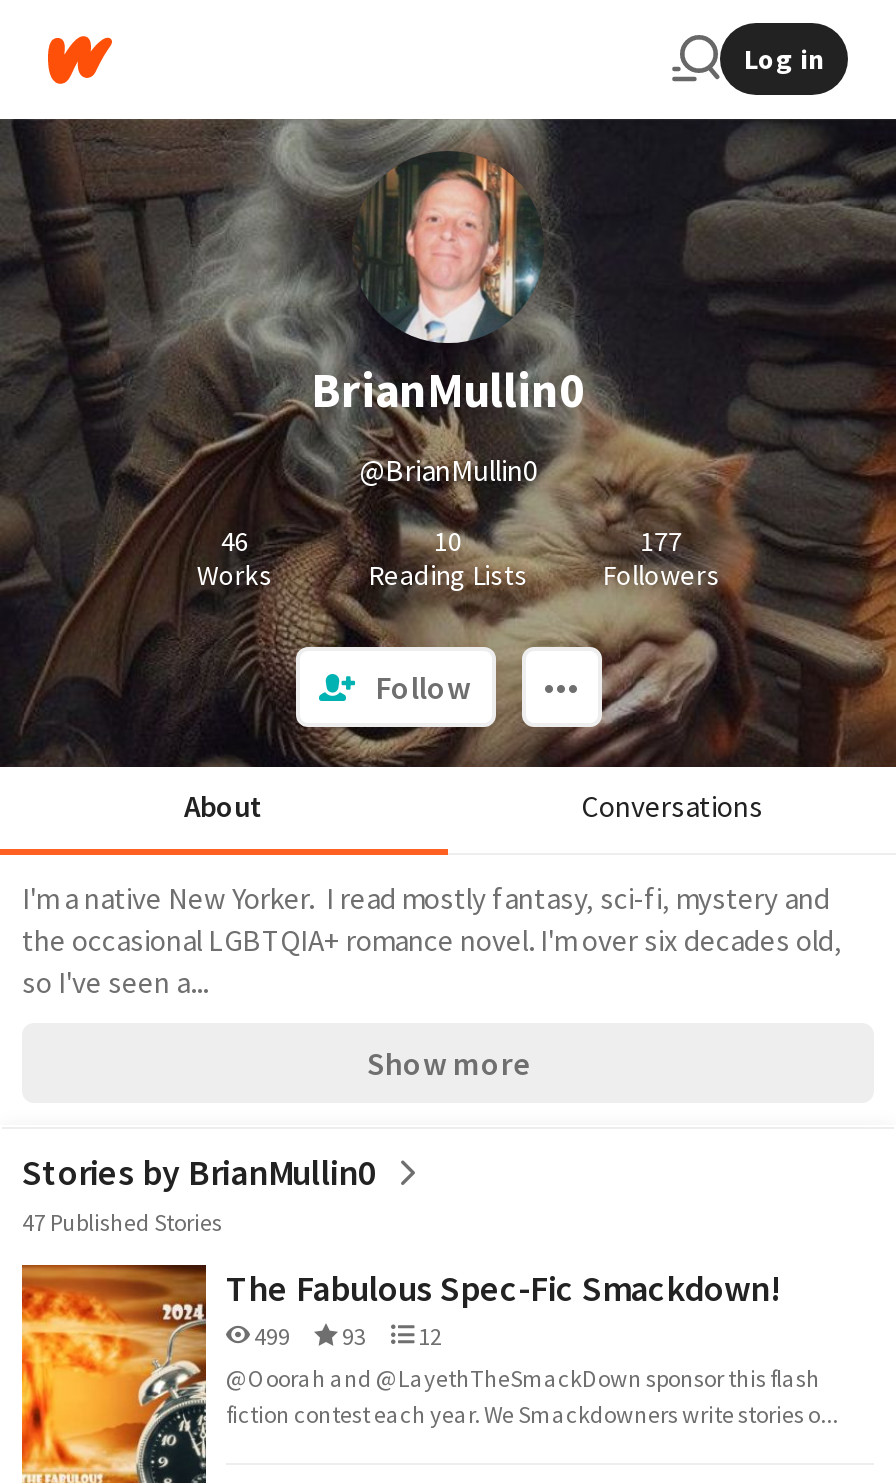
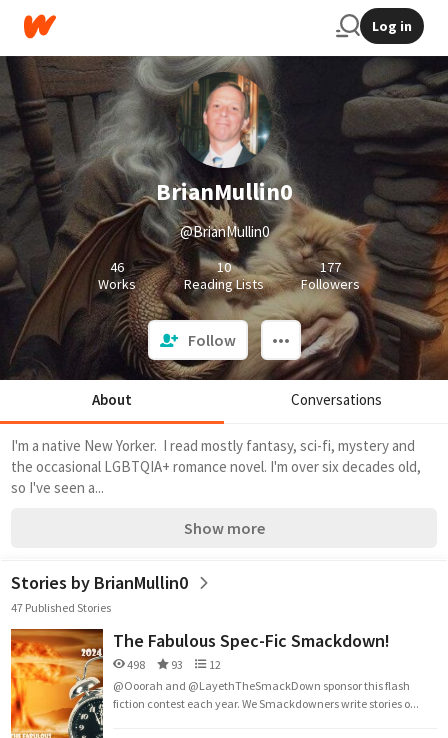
- 499 93 12
+ 498 93 12
